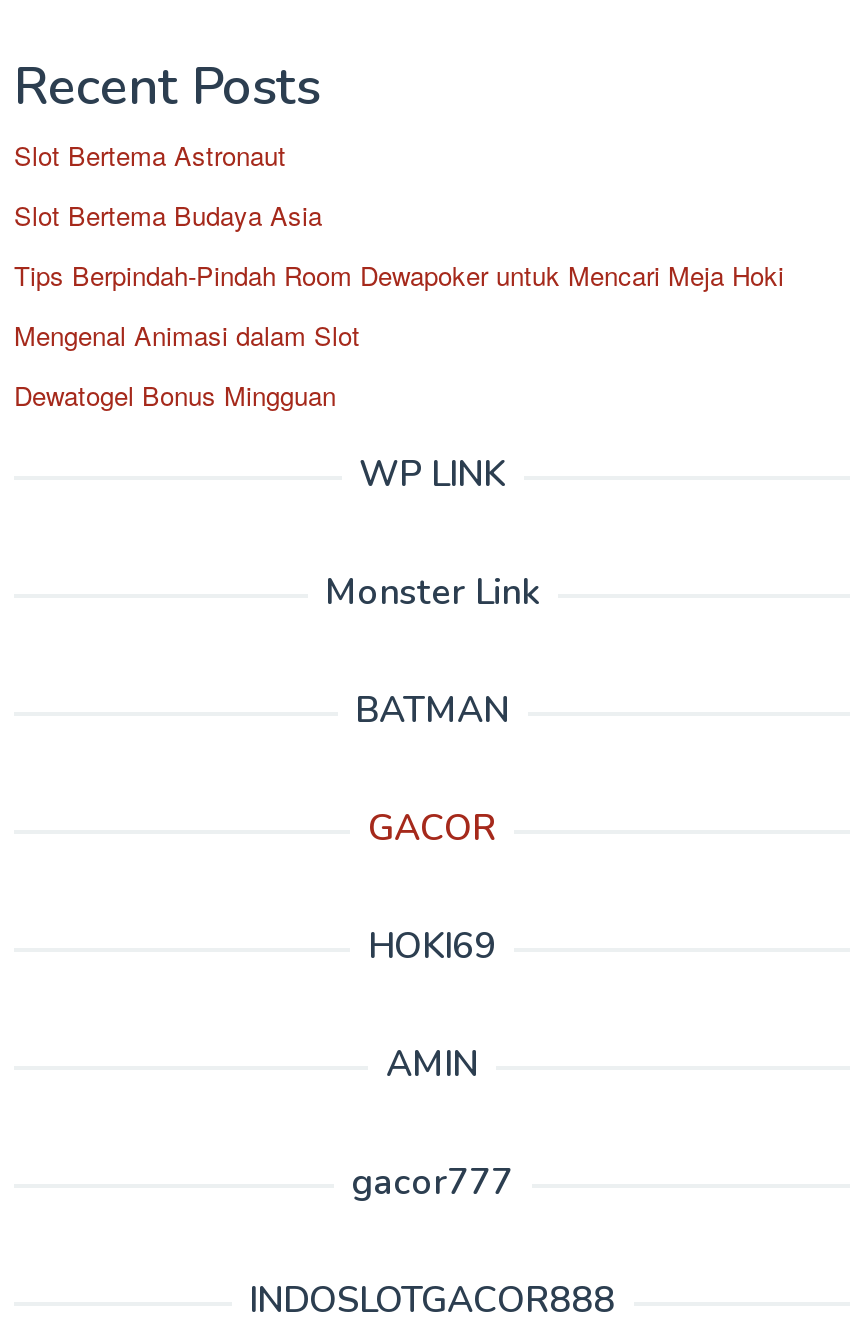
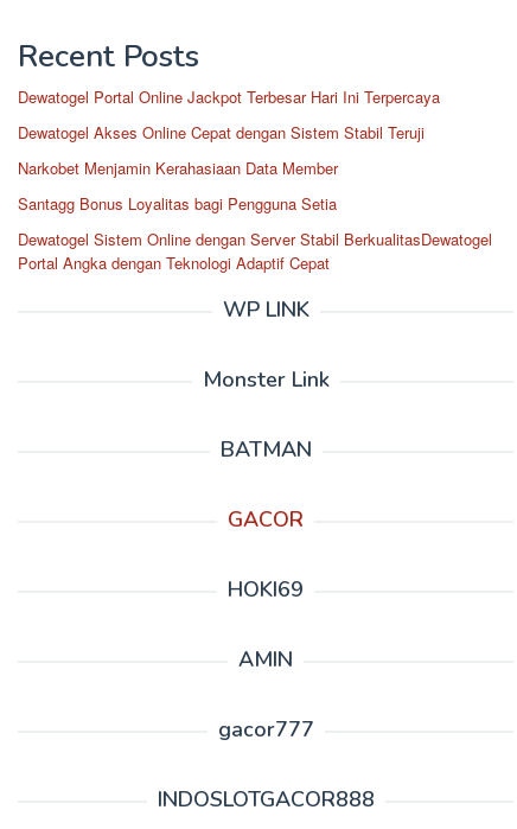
- Slot Bertema Astronaut
+ Dewatogel Portal Online Jackpot Terbesar Hari Ini Terpercaya

- Slot Bertema Budaya Asia
+ Dewatogel Akses Online Cepat dengan Sistem Stabil Teruji

- Tips Berpindah-Pindah Room Dewapoker untuk Mencari Meja Hoki
+ Narkobet Menjamin Kerahasiaan Data Member

- Mengenal Animasi dalam Slot
+ Santagg Bonus Loyalitas bagi Pengguna Setia

- Dewatogel Bonus Mingguan
+ Dewatogel Sistem Online dengan Server Stabil BerkualitasDewatogel
+ Portal Angka dengan Teknologi Adaptif Cepat
